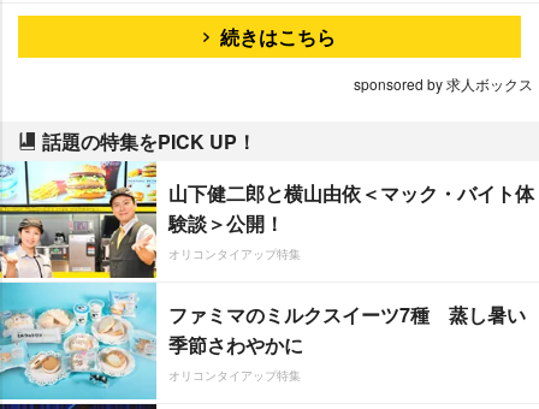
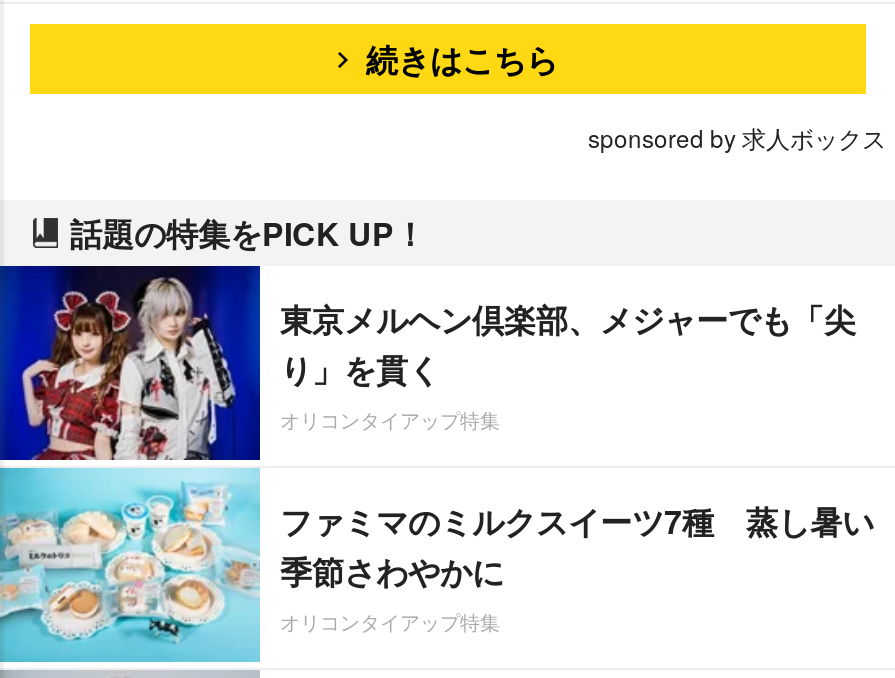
- [image]
- 山下健二郎と横山由依＜マック・バイト体
- 験談＞公開！
+ [image]
+ 東京メルヘン倶楽部、メジャーでも「尖
+ り」を貫く
